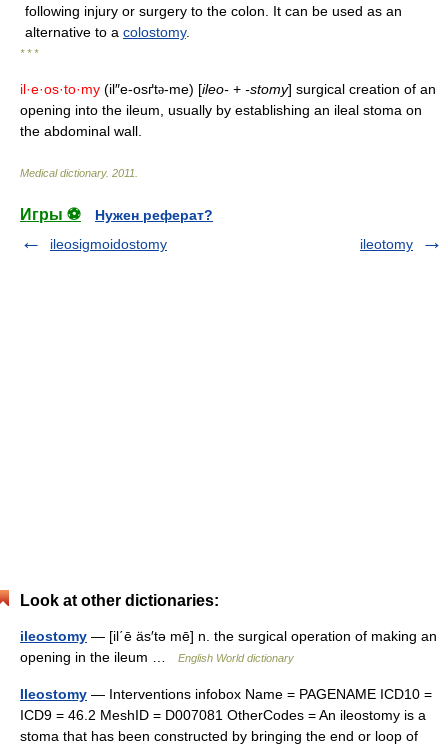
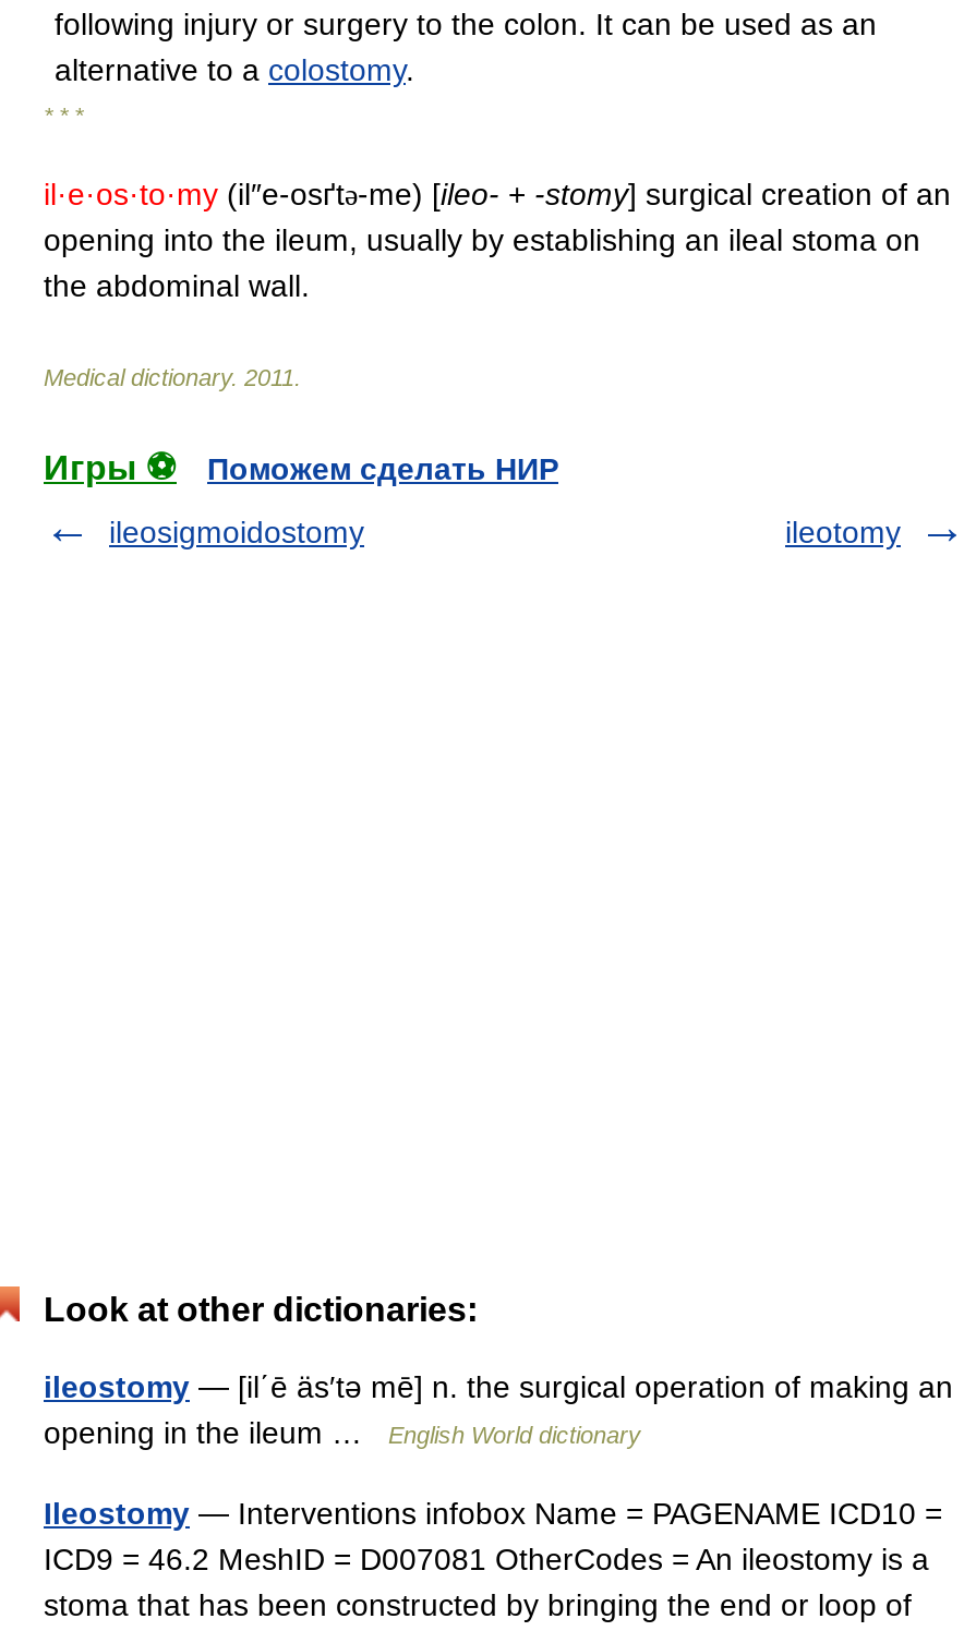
- Нужен реферат?
+ Поможем сделать НИР
